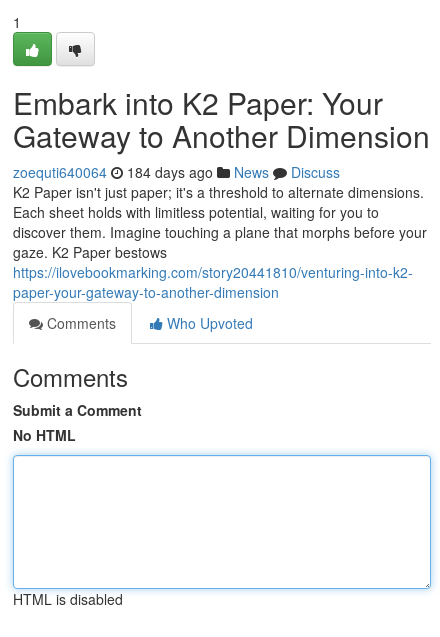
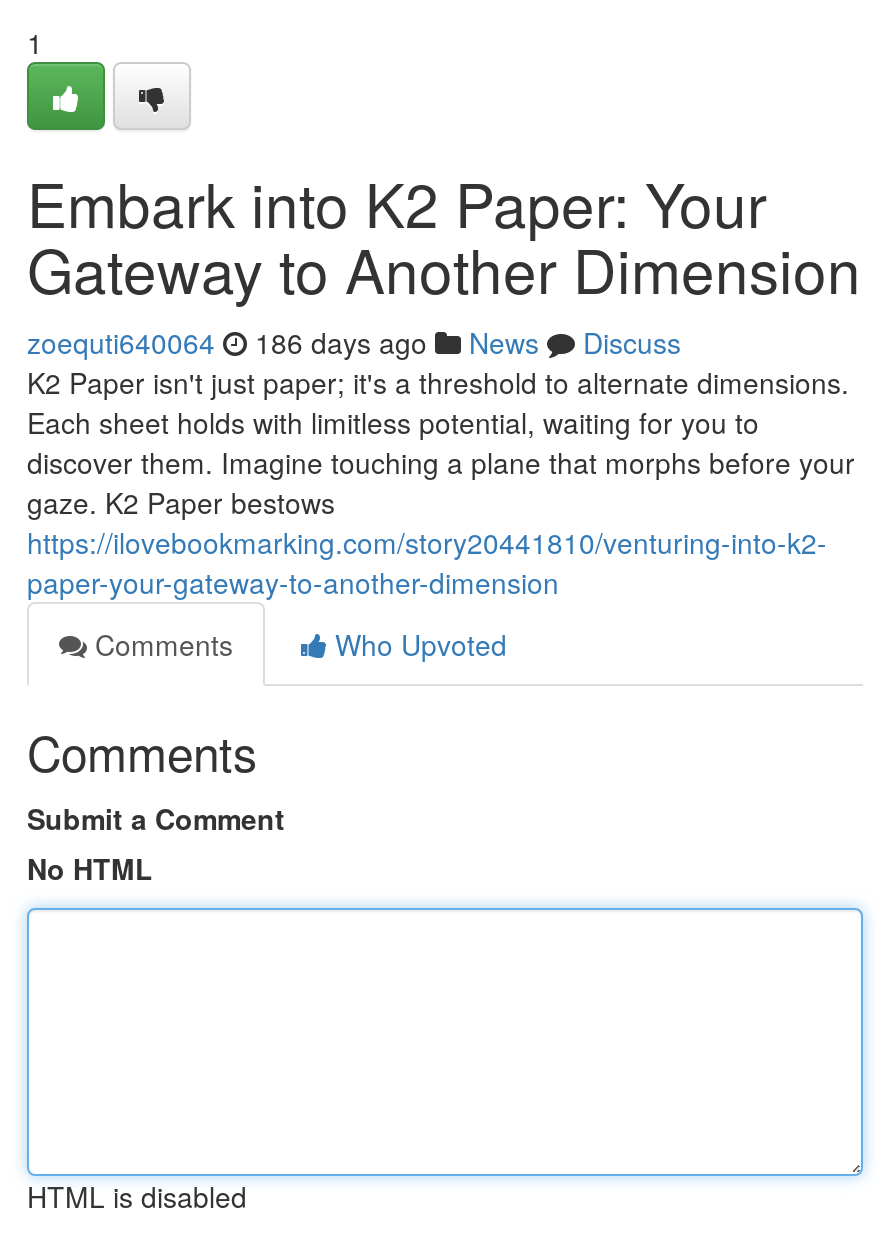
- zoequti640064 184 days ago News Discuss
+ zoequti640064 186 days ago News Discuss
